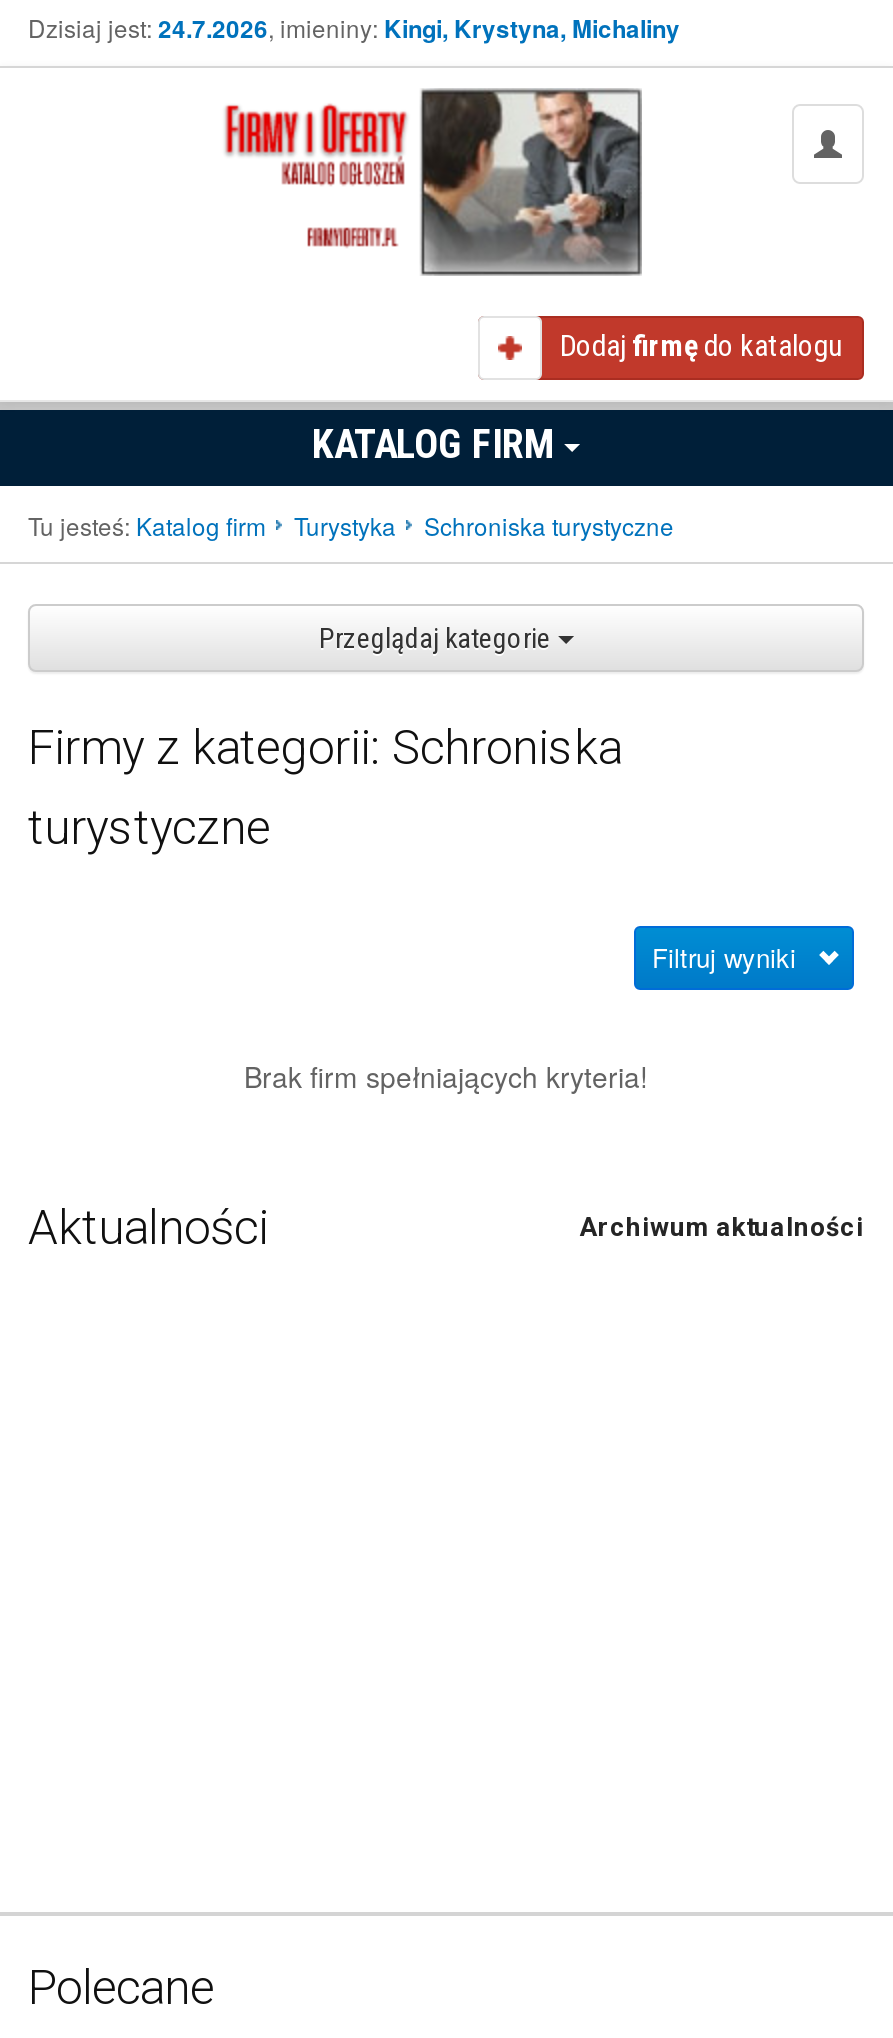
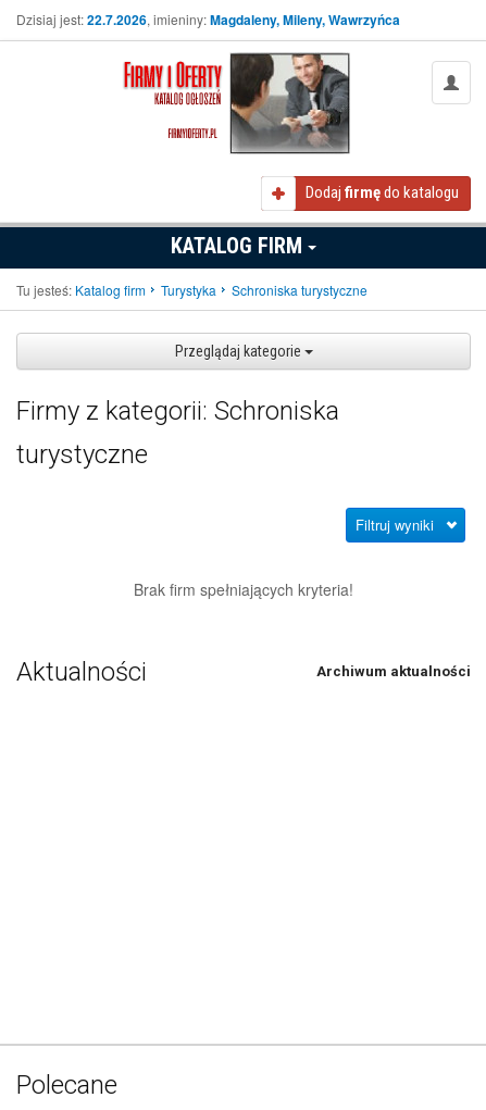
- Dzisiaj jest: 24.7.2026, imieniny: Kingi, Krystyna, Michaliny
+ Dzisiaj jest: 22.7.2026, imieniny: Magdaleny, Mileny, Wawrzyńca
